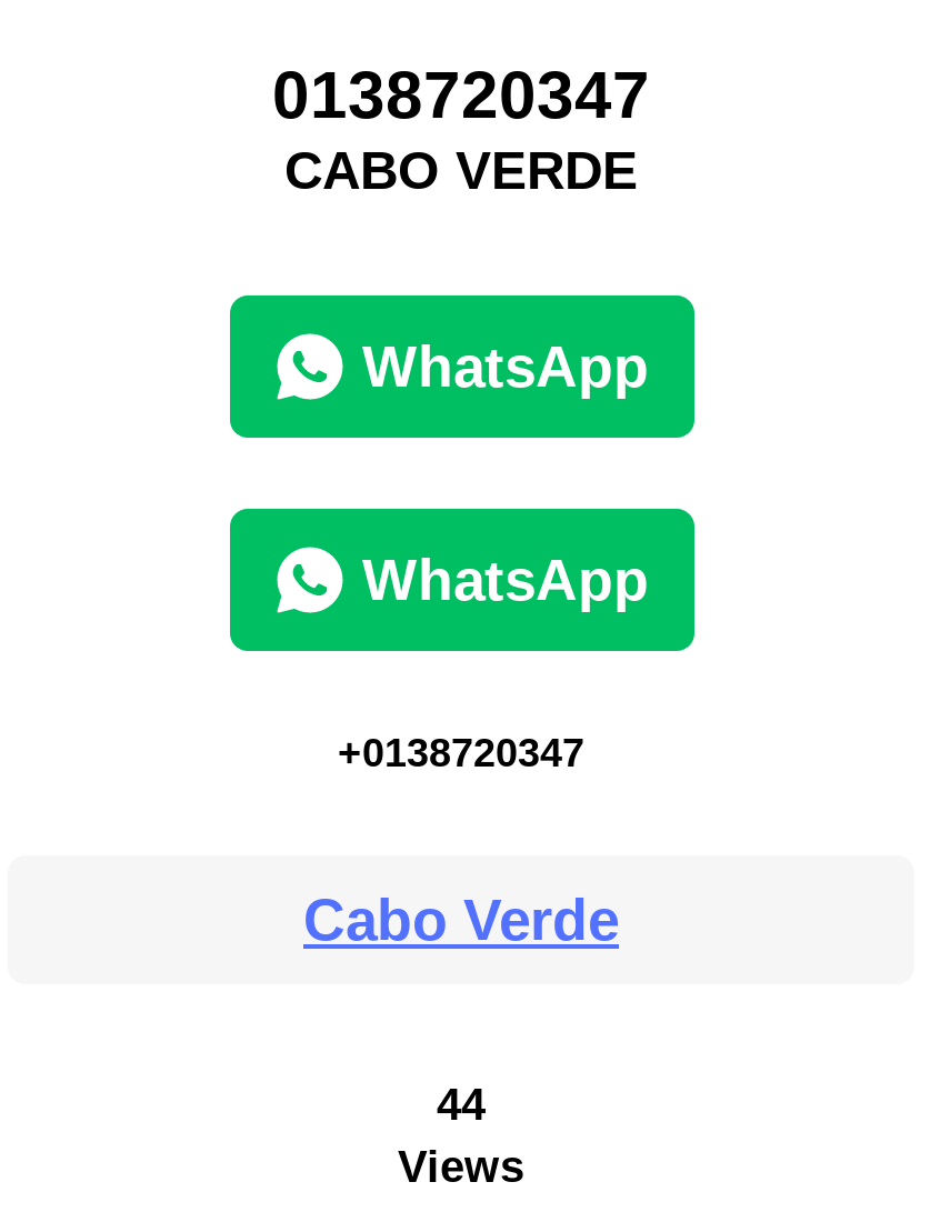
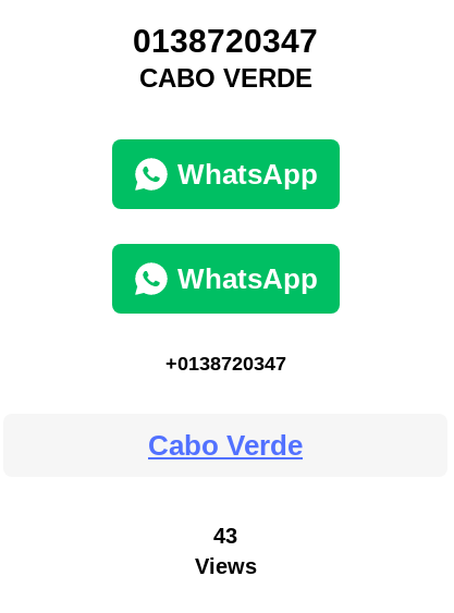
- 44
+ 43
